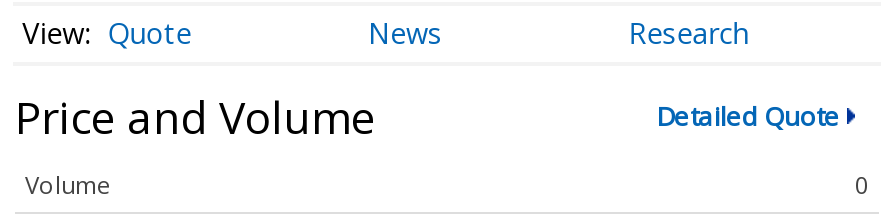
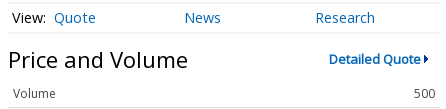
- 0
+ 500
